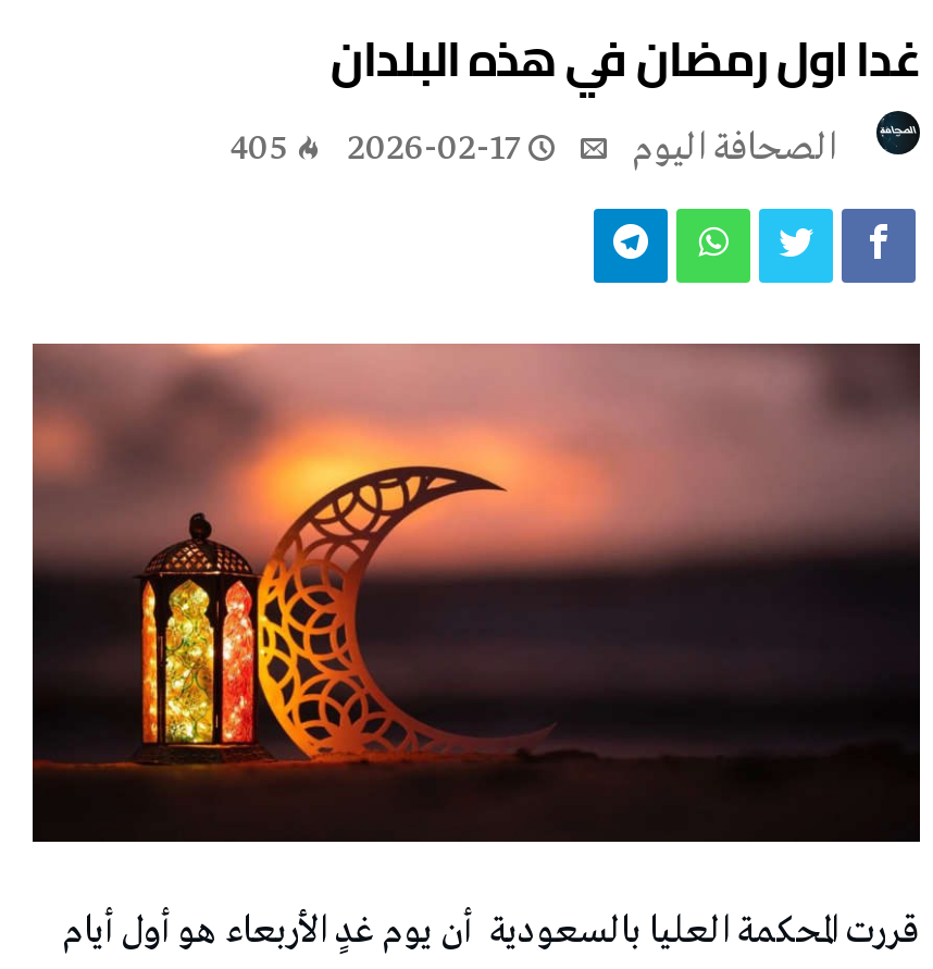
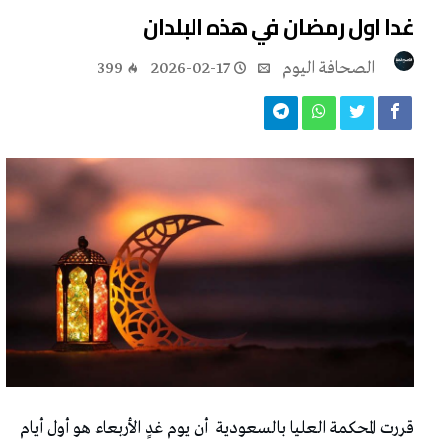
- 405 2026-02-17
+ 399 2026-02-17
